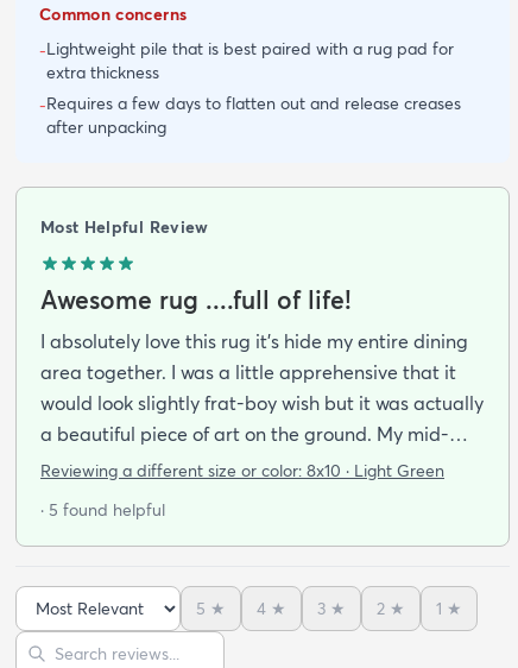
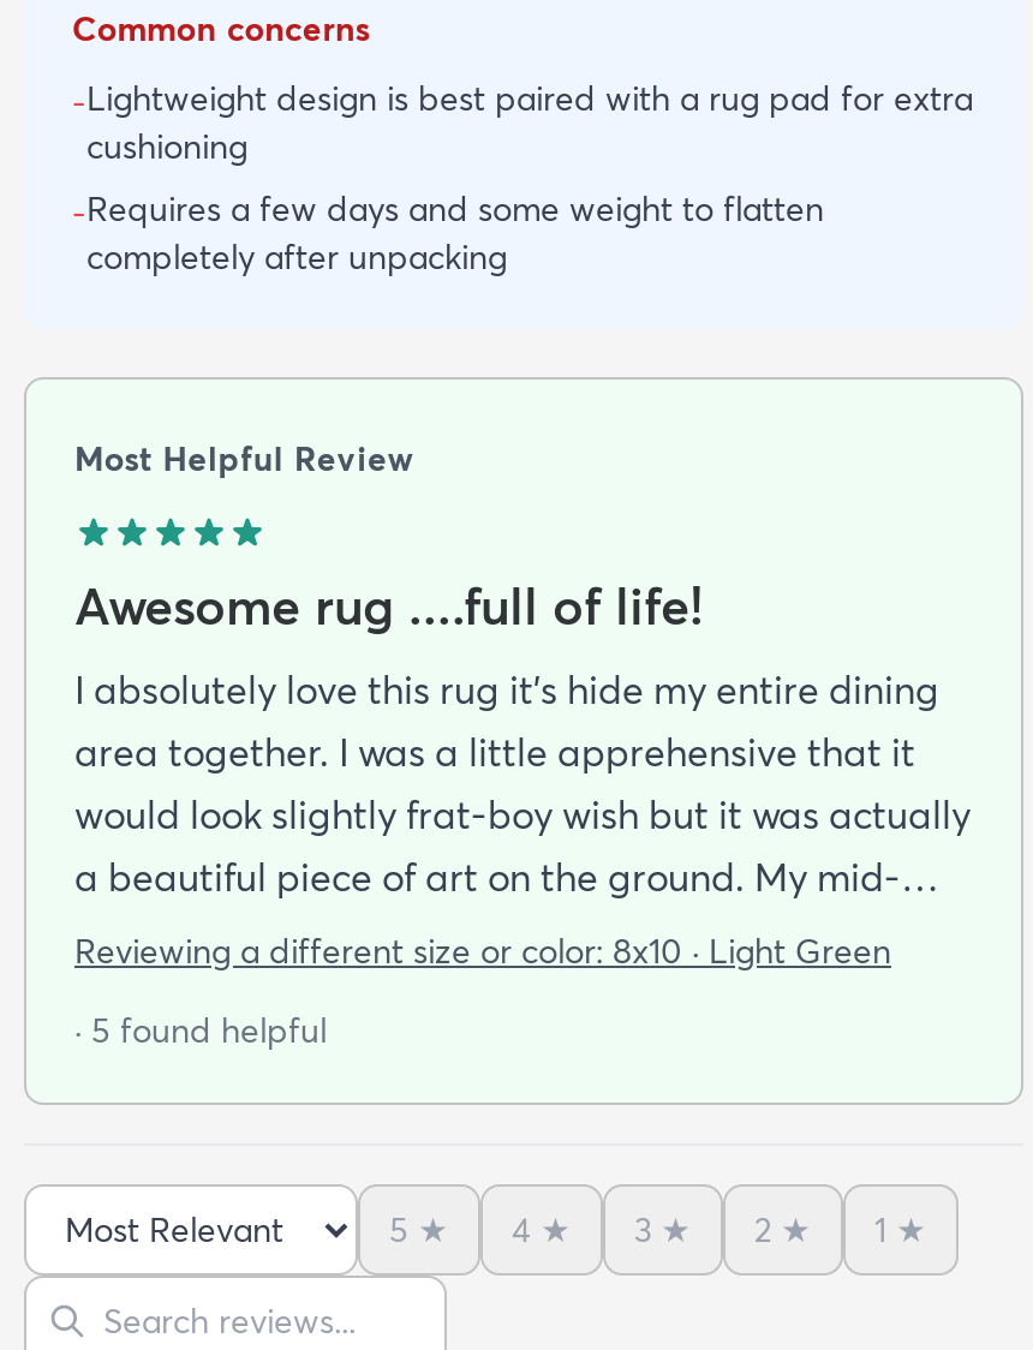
- -Lightweight pile that is best paired with a rug pad for
- extra thickness
- -Requires a few days to flatten out and release creases
- after unpacking
+ -Lightweight design is best paired with a rug pad for extra
+ cushioning
+ -Requires a few days and some weight to flatten
+ completely after unpacking
